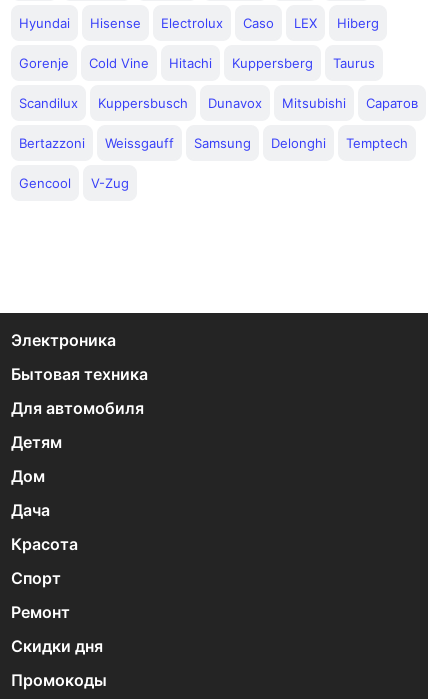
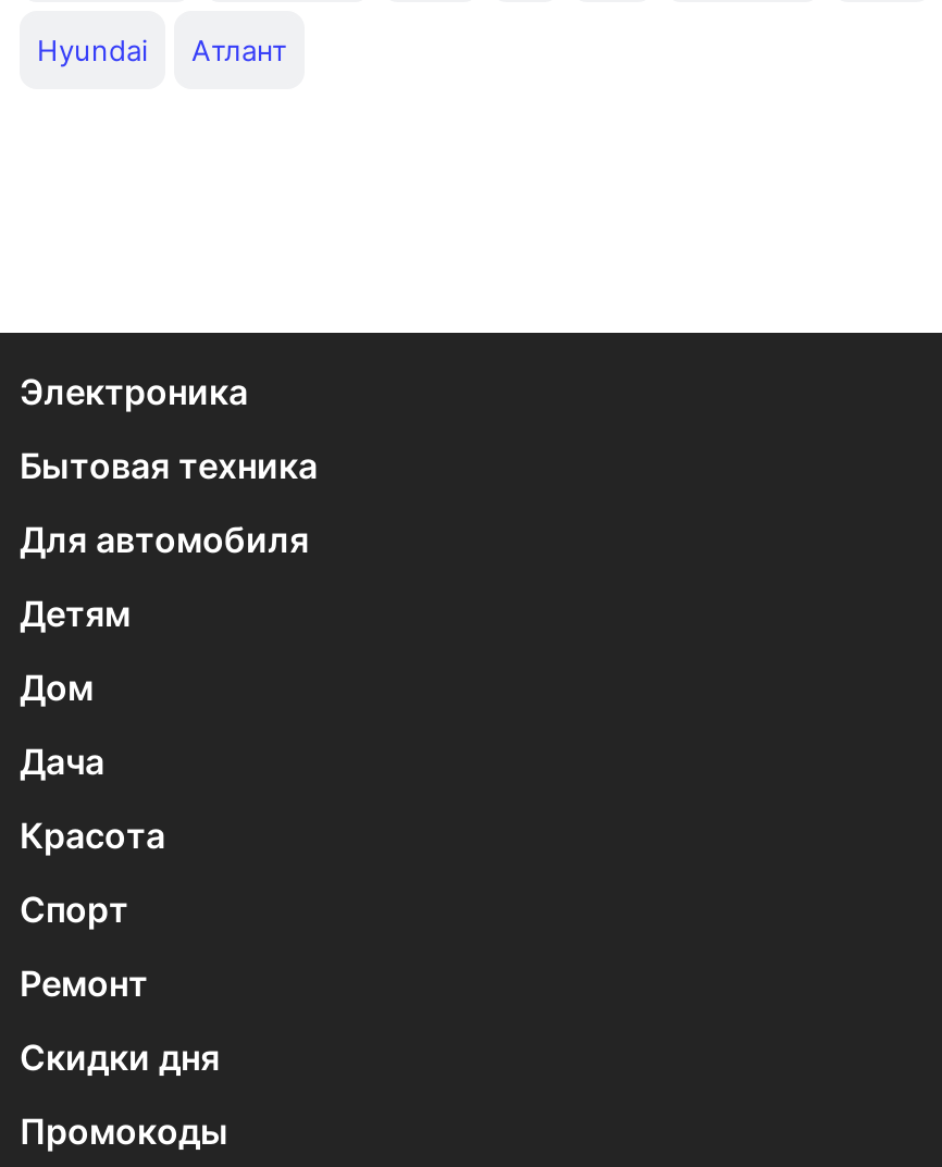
- Hisense
- Electrolux
- Caso
- LEX
- Hiberg
- Gorenje
- Cold Vine
- Hitachi
- Kuppersberg
- Taurus
- Scandilux
- Kuppersbusch
- Dunavox
- Mitsubishi
- Саратов
- Bertazzoni
- Weissgauff
- Samsung
- Delonghi
- Temptech
- Gencool
- V-Zug
+ Атлант
